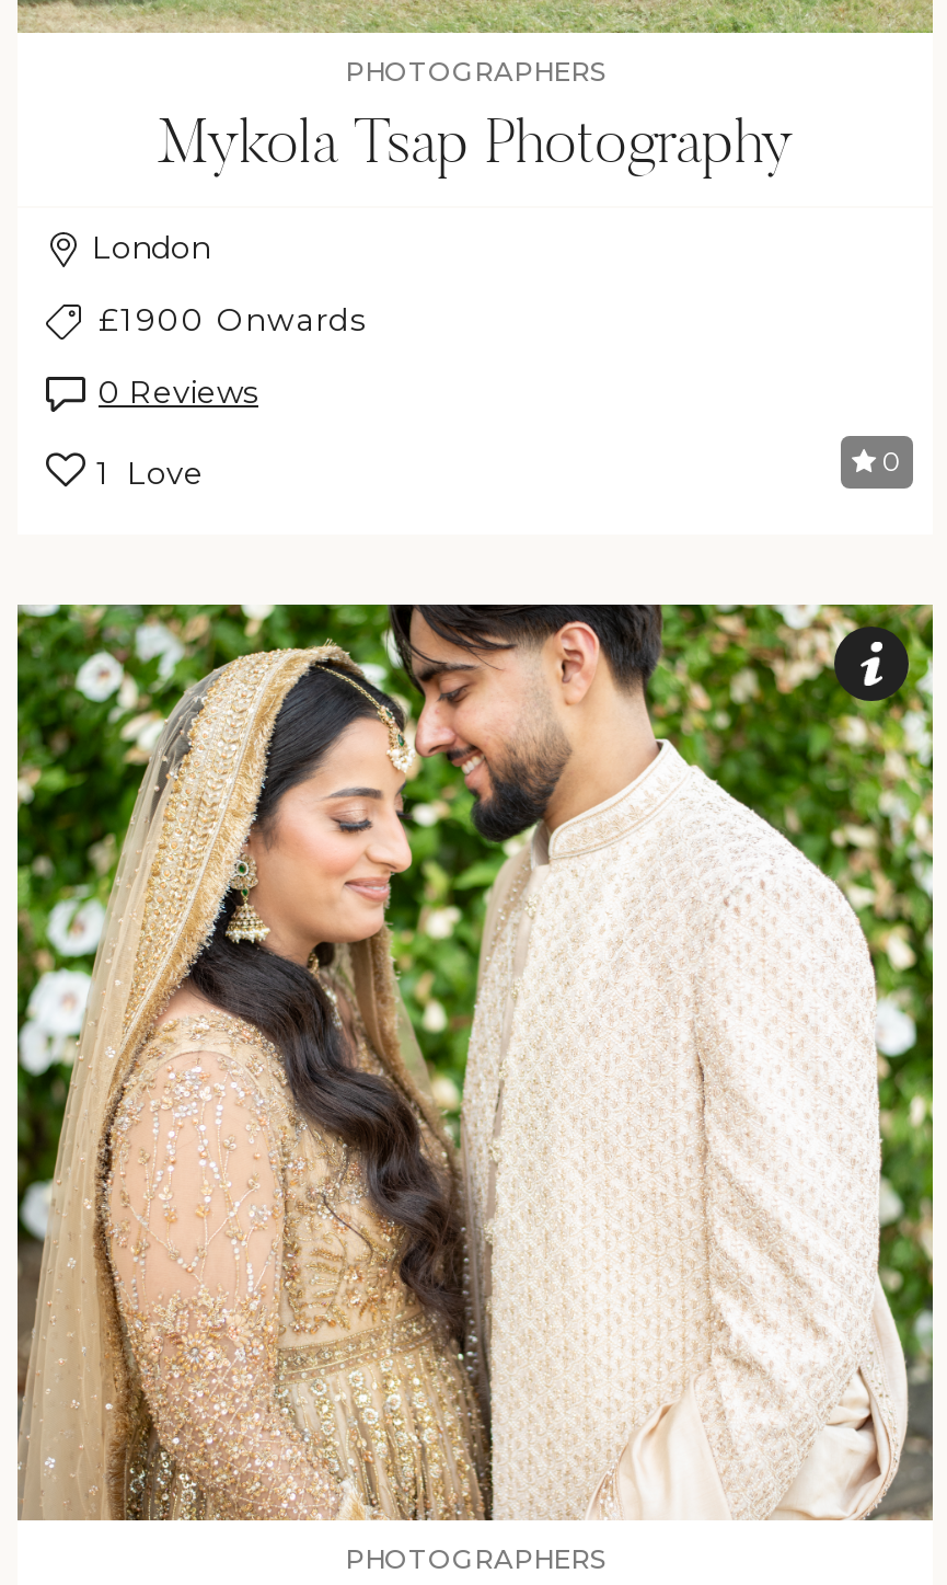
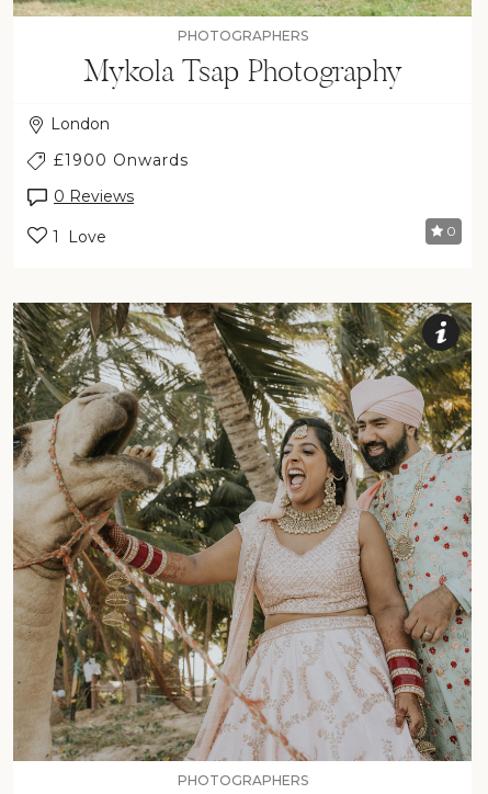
- [image]
+ [image]
